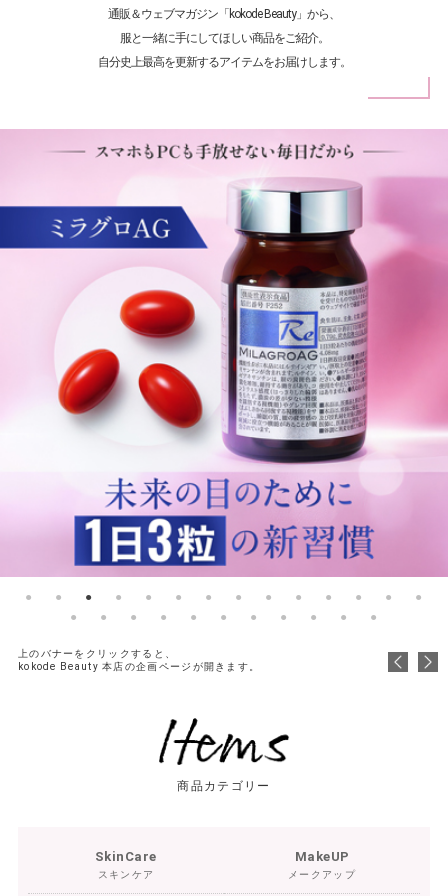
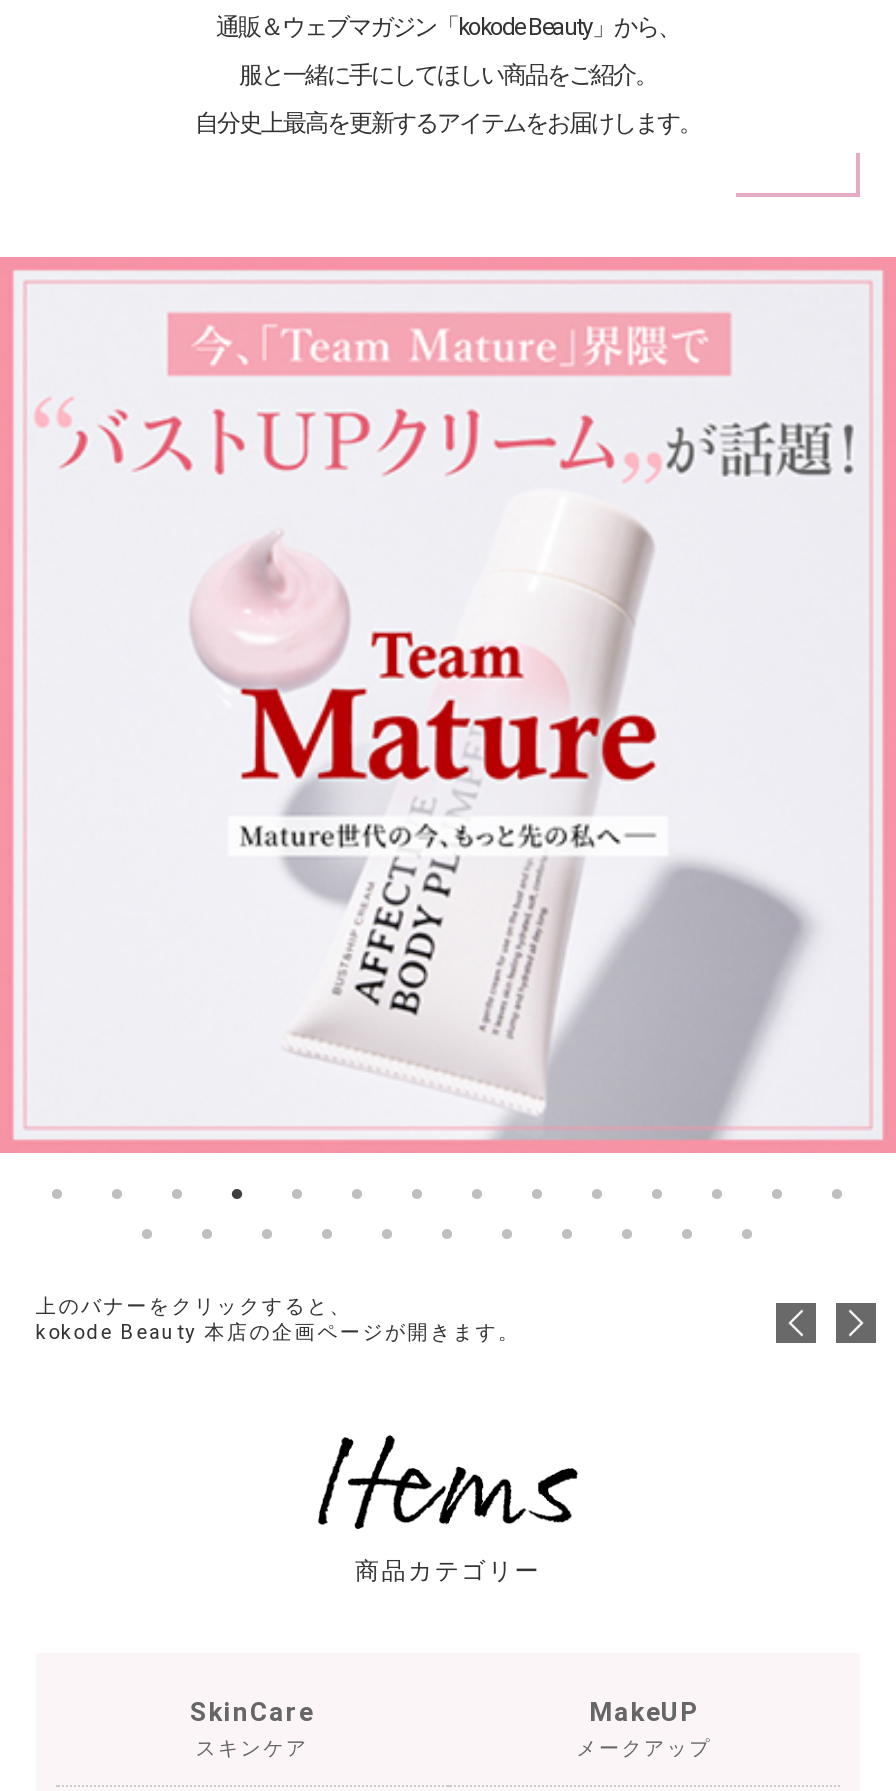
- [image]
+ [image]
